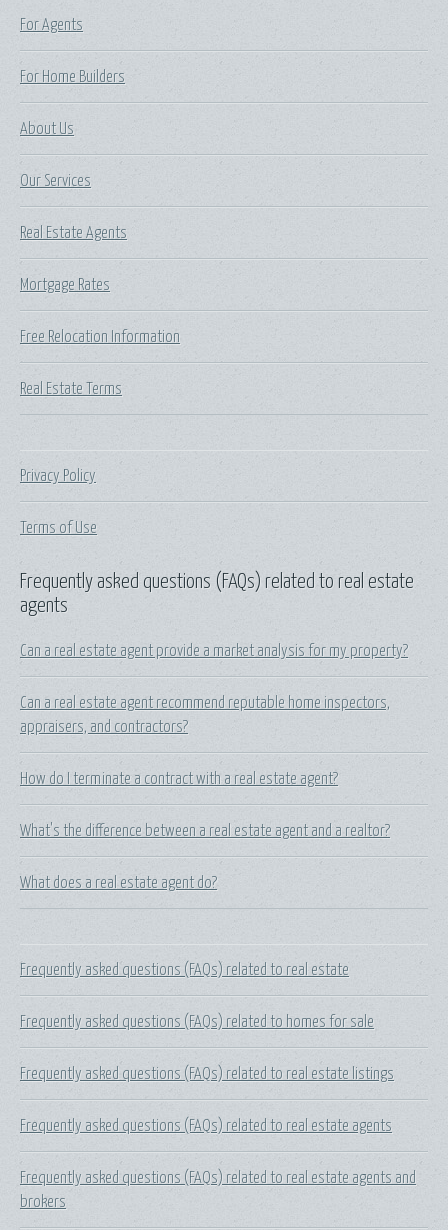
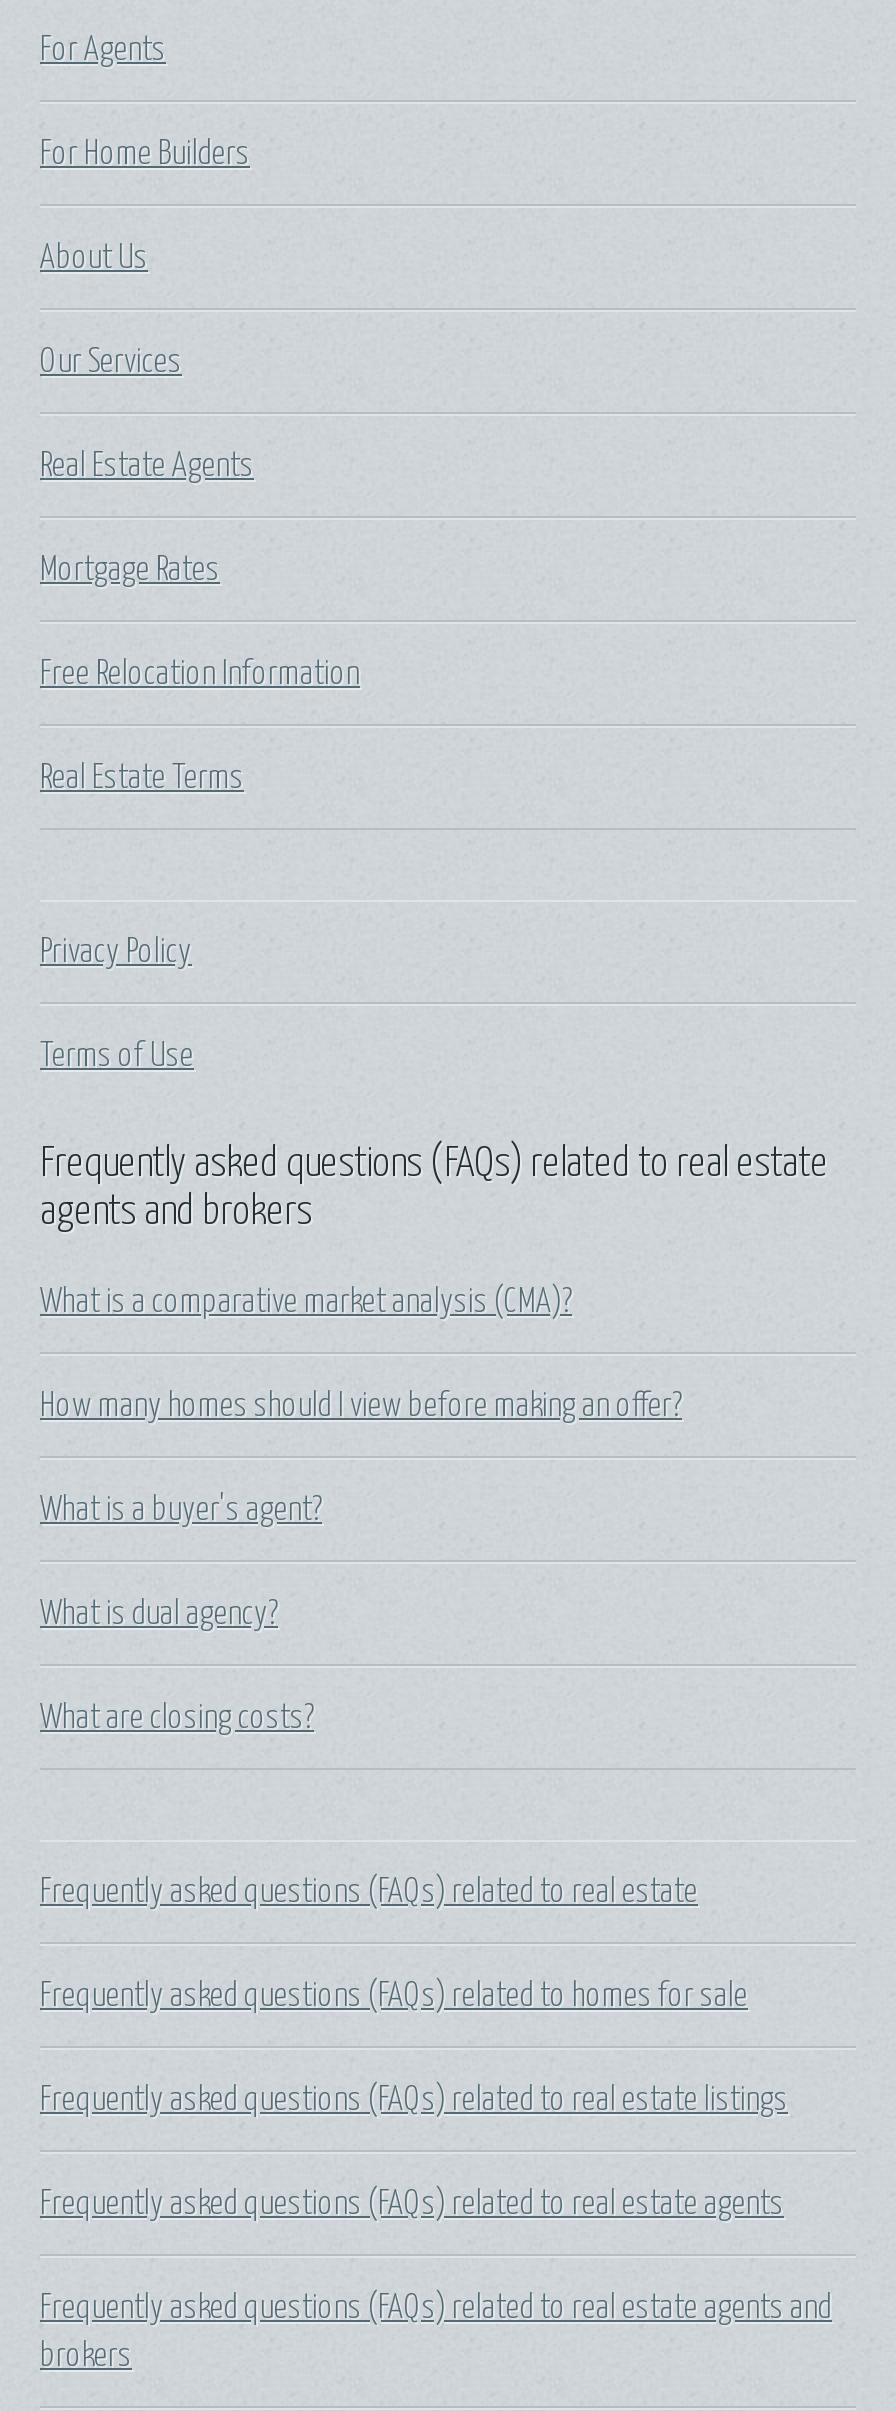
- agents
- Can a real estate agent provide a market analysis for my property?
- Can a real estate agent recommend reputable home inspectors,
- appraisers, and contractors?
- How do I terminate a contract with a real estate agent?
- What's the difference between a real estate agent and a realtor?
- What does a real estate agent do?
+ agents and brokers
+ What is a comparative market analysis (CMA)?
+ How many homes should I view before making an offer?
+ What is a buyer's agent?
+ What is dual agency?
+ What are closing costs?
